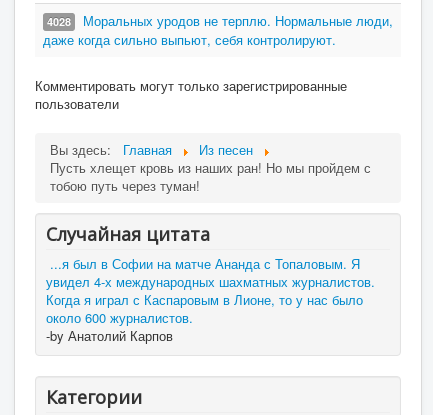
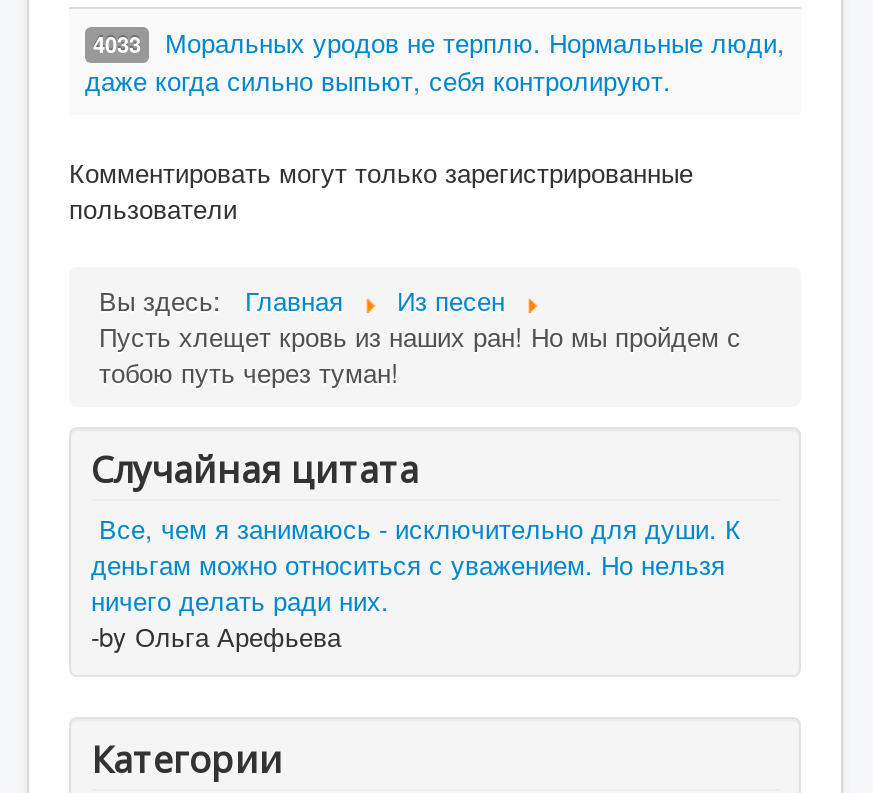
- 4028 Моральных уродов не терплю. Нормальные люди,
+ 4033 Моральных уродов не терплю. Нормальные люди,

- ...я был в Софии на матче Ананда с Топаловым. Я
- увидел 4-х международных шахматных журналистов.
- Когда я играл с Каспаровым в Лионе, то у нас было
- около 600 журналистов.
- -by Анатолий Карпов
+ Все, чем я занимаюсь - исключительно для души. К
+ деньгам можно относиться с уважением. Но нельзя
+ ничего делать ради них.
+ -by Ольга Арефьева
